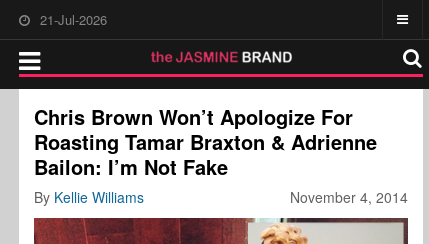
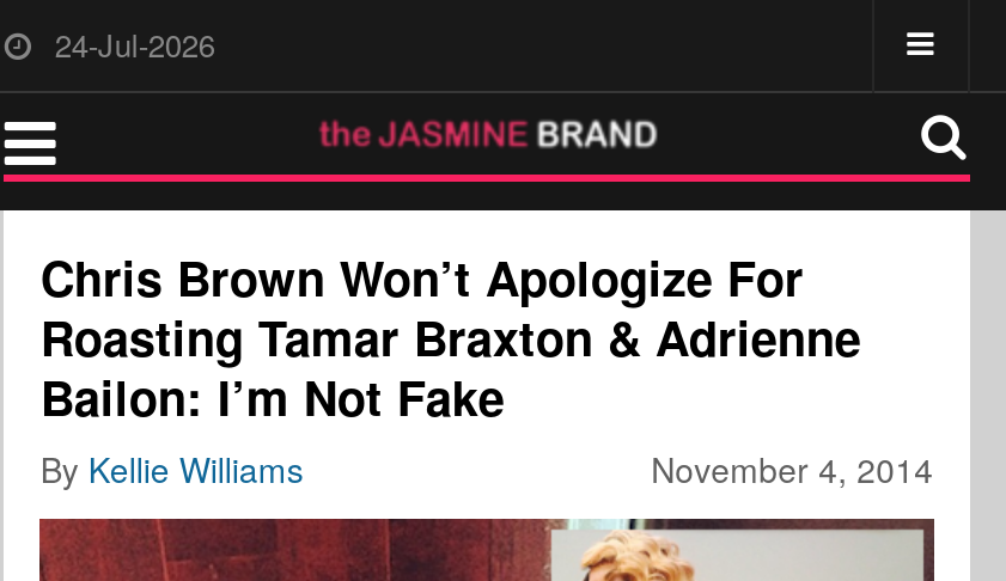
- 21-Jul-2026
+ 24-Jul-2026
